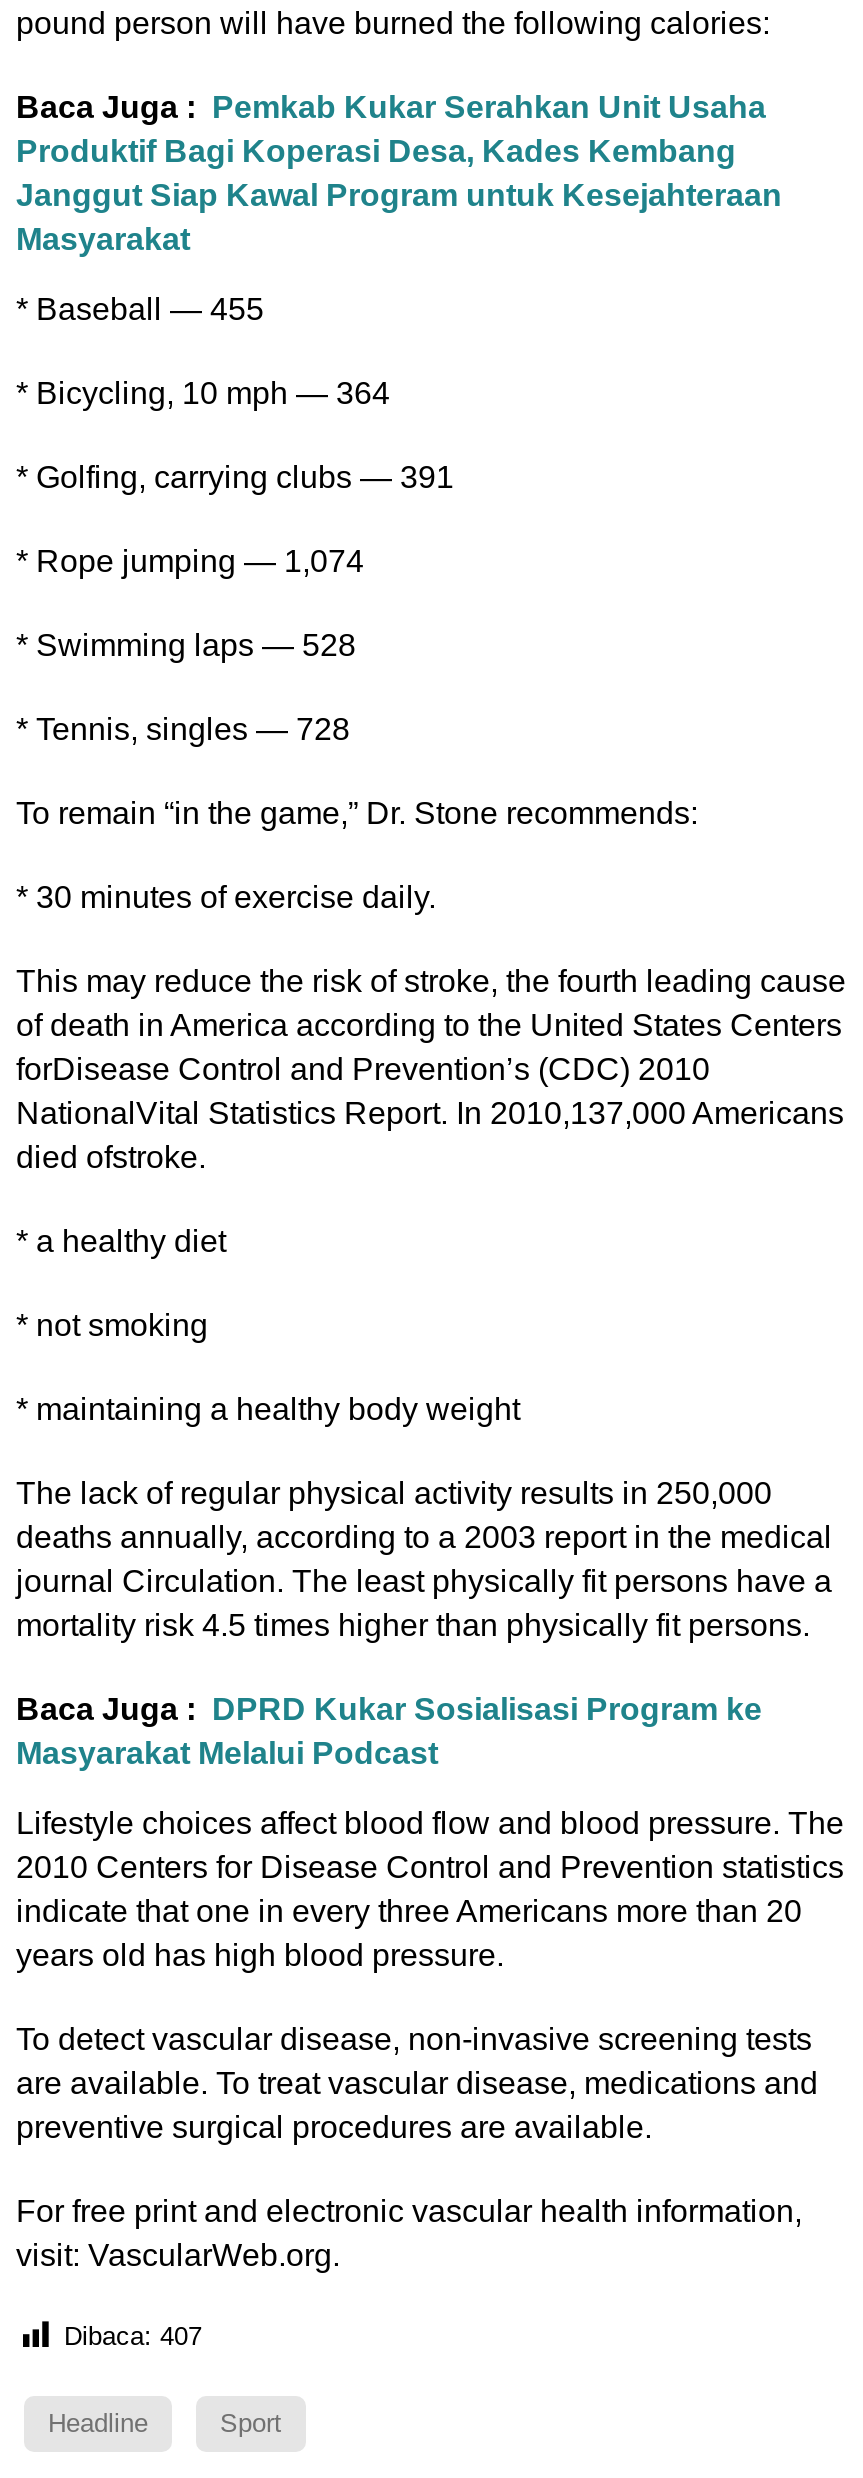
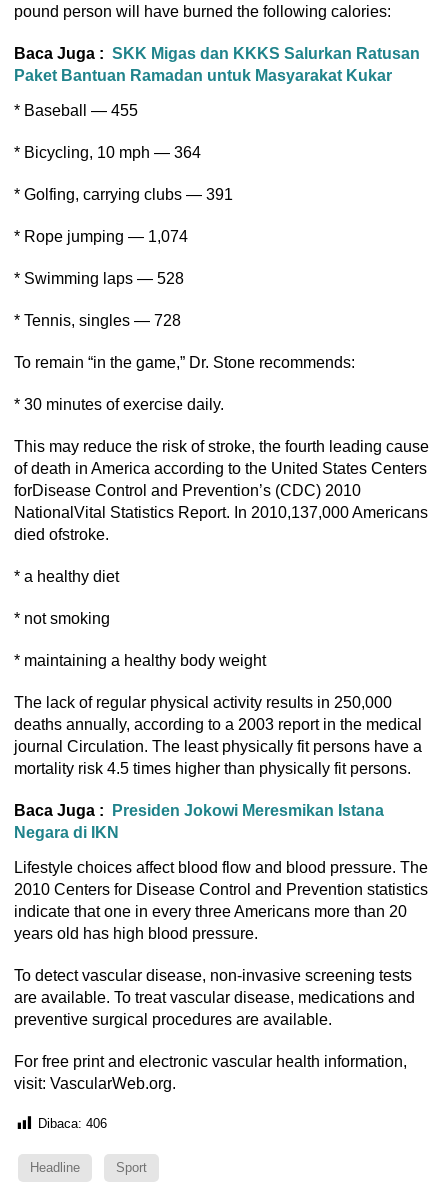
- Baca Juga : Pemkab Kukar Serahkan Unit Usaha
- Produktif Bagi Koperasi Desa, Kades Kembang
- Janggut Siap Kawal Program untuk Kesejahteraan
- Masyarakat
+ Baca Juga : SKK Migas dan KKKS Salurkan Ratusan
+ Paket Bantuan Ramadan untuk Masyarakat Kukar

- Baca Juga : DPRD Kukar Sosialisasi Program ke
- Masyarakat Melalui Podcast
+ Baca Juga : Presiden Jokowi Meresmikan Istana
+ Negara di IKN

- Dibaca: 407
+ Dibaca: 406
